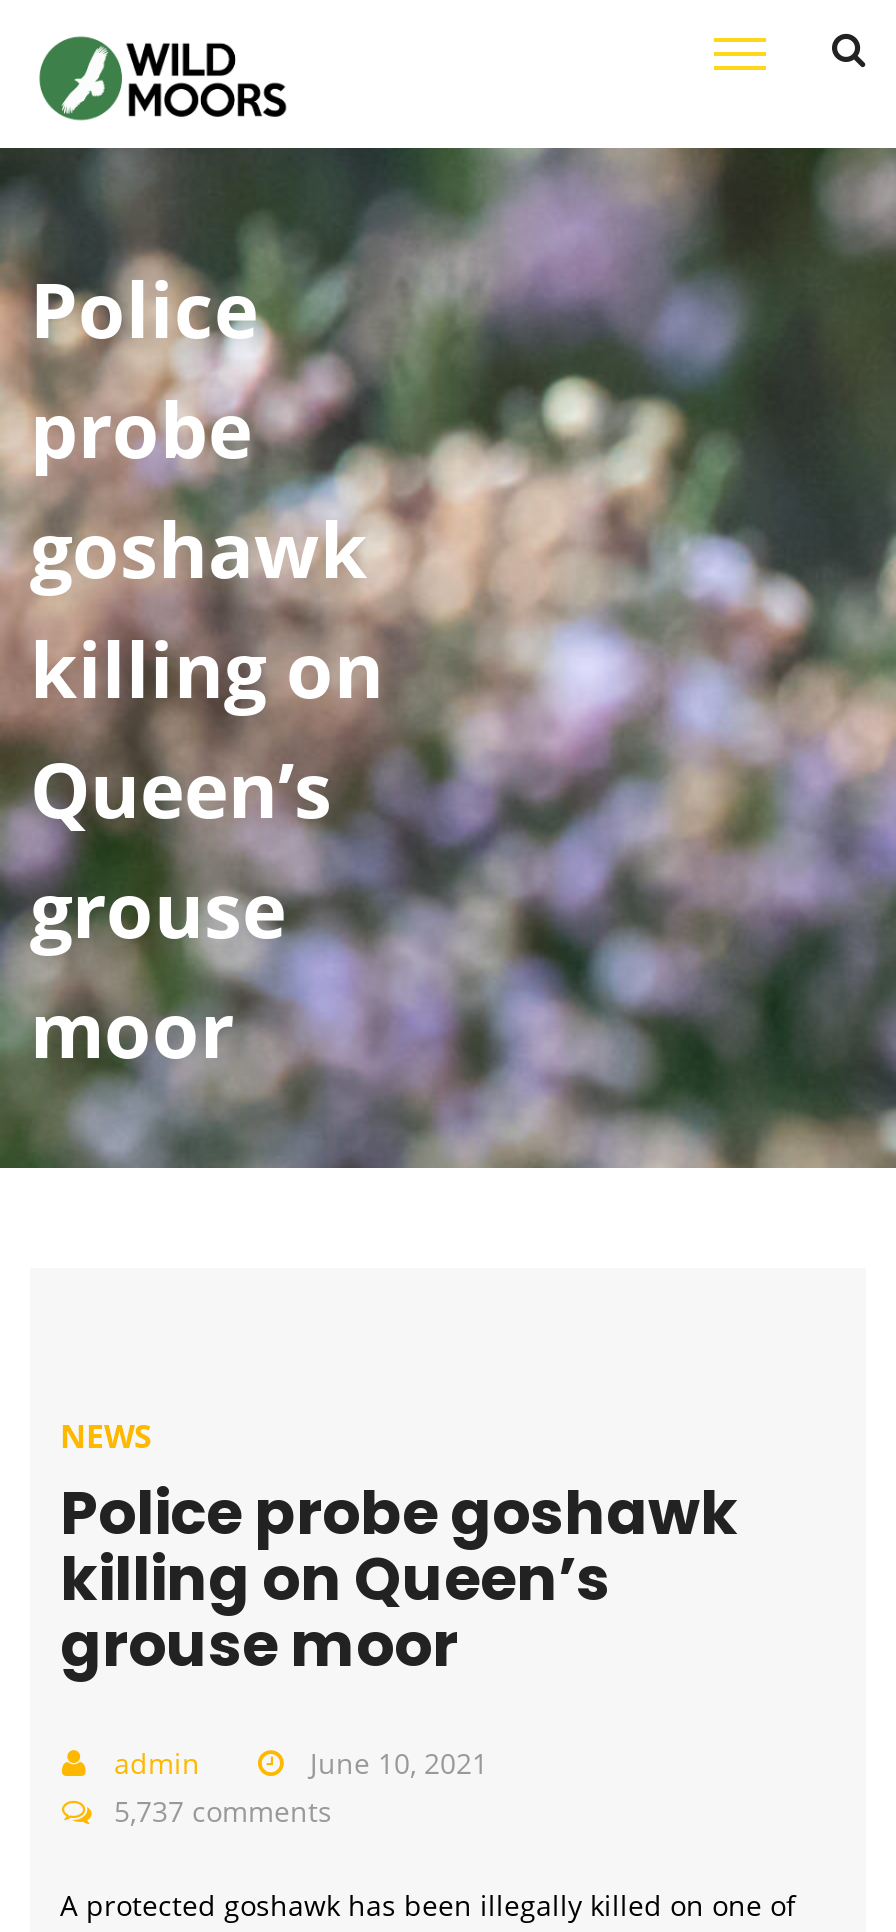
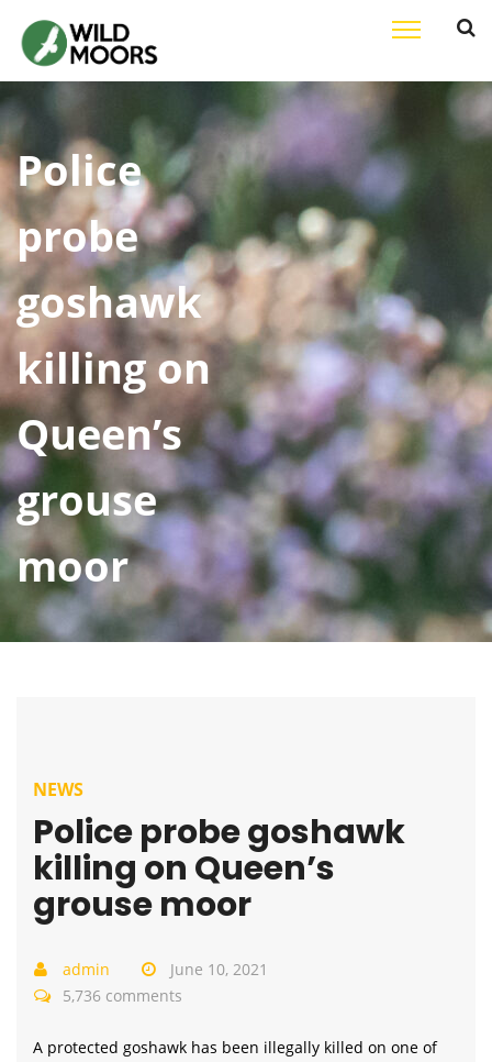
- 5,737 comments
+ 5,736 comments
